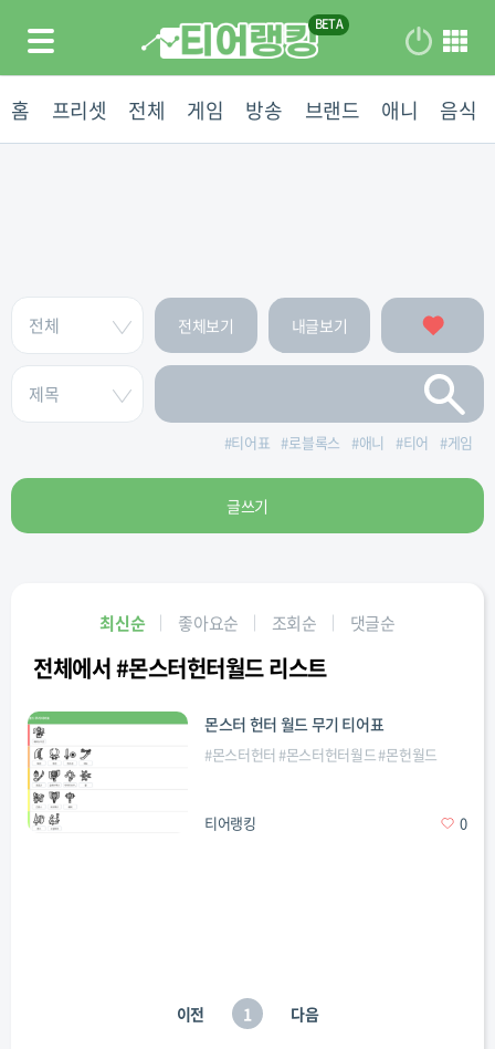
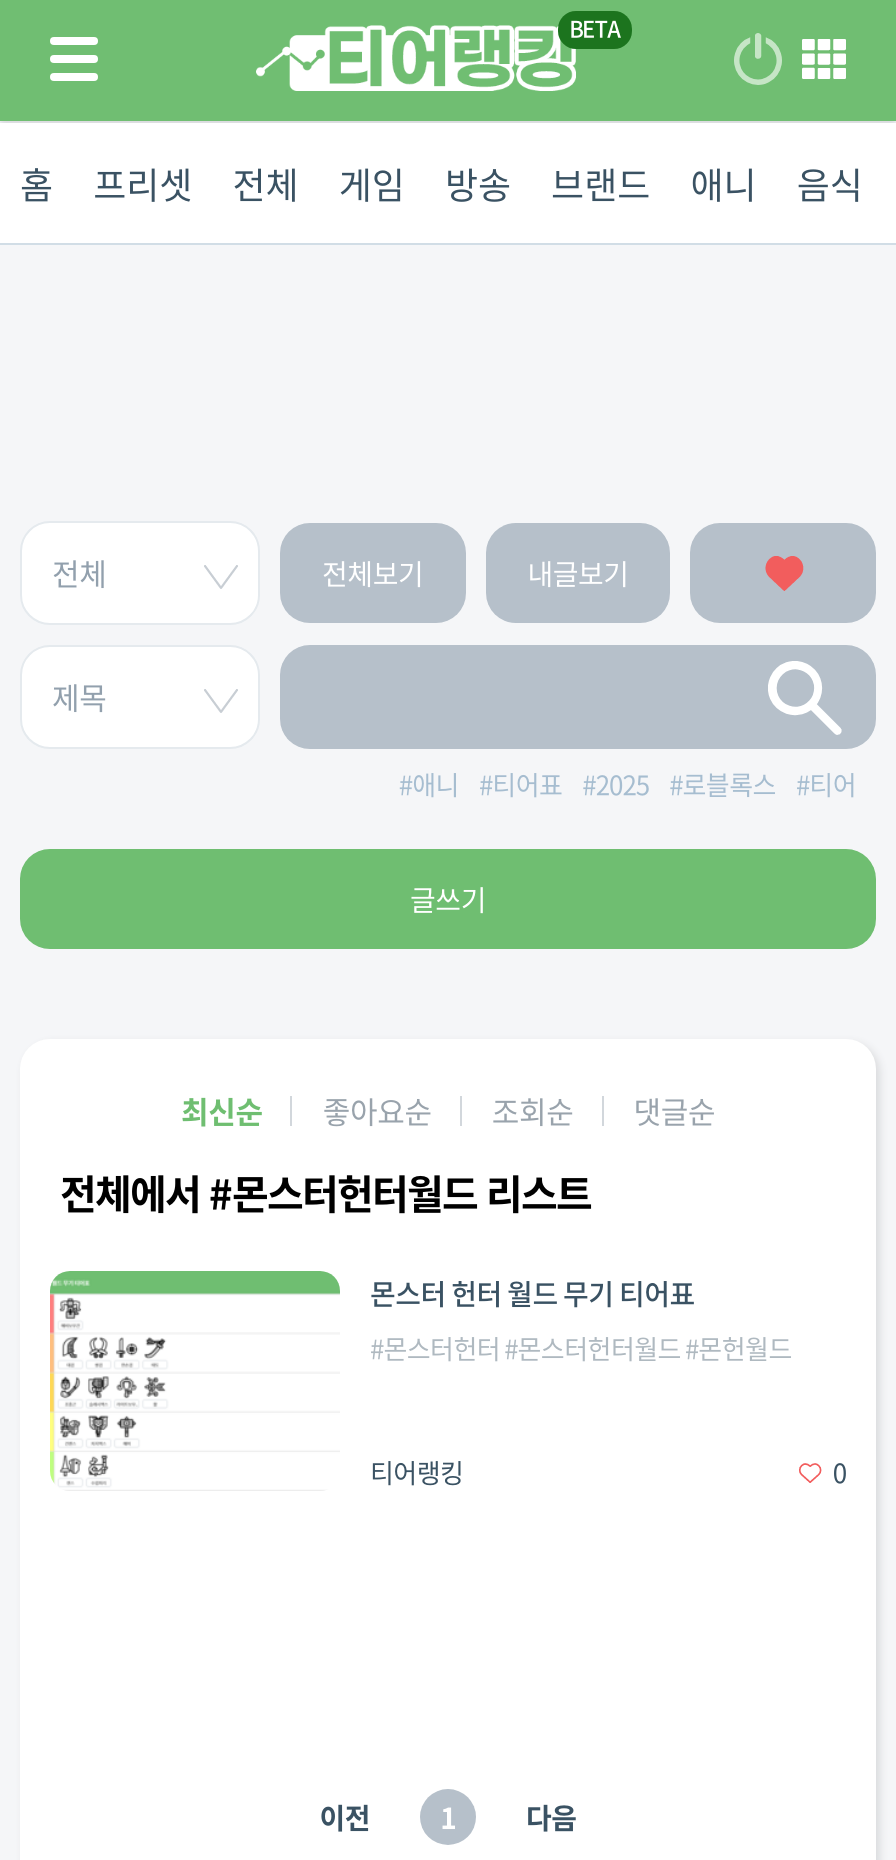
- #티어표 #로블록스 #애니 #티어 #게임
+ #애니 #티어표 #2025 #로블록스 #티어
